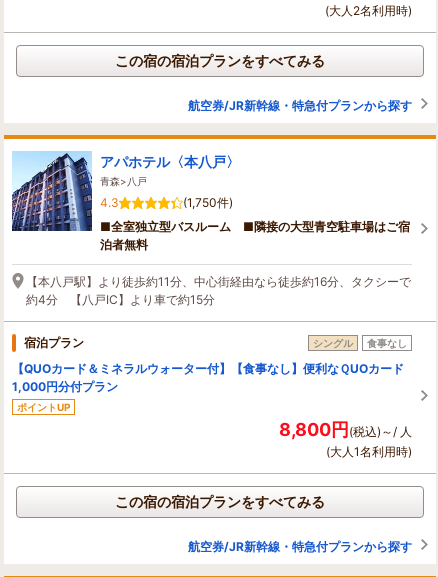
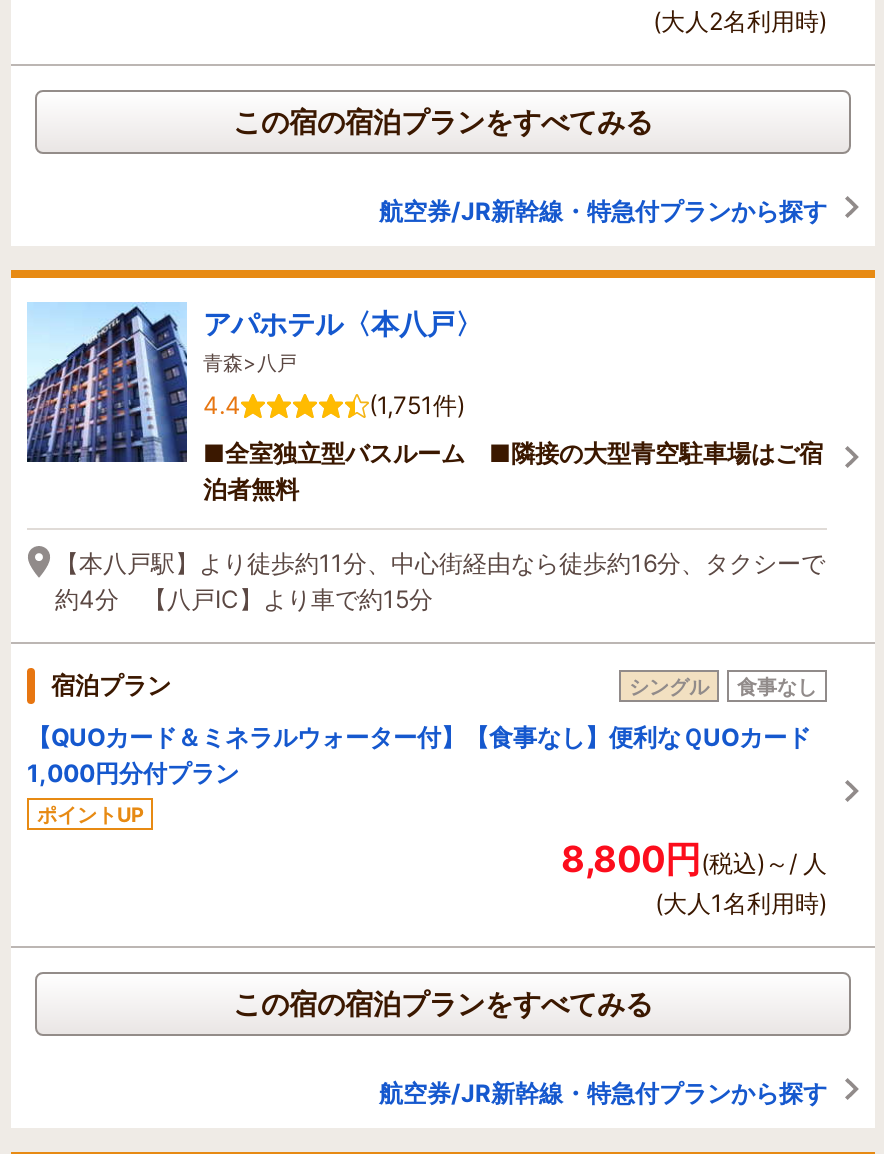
- 4.3
+ 4.4

- (1,750件)
+ (1,751件)
